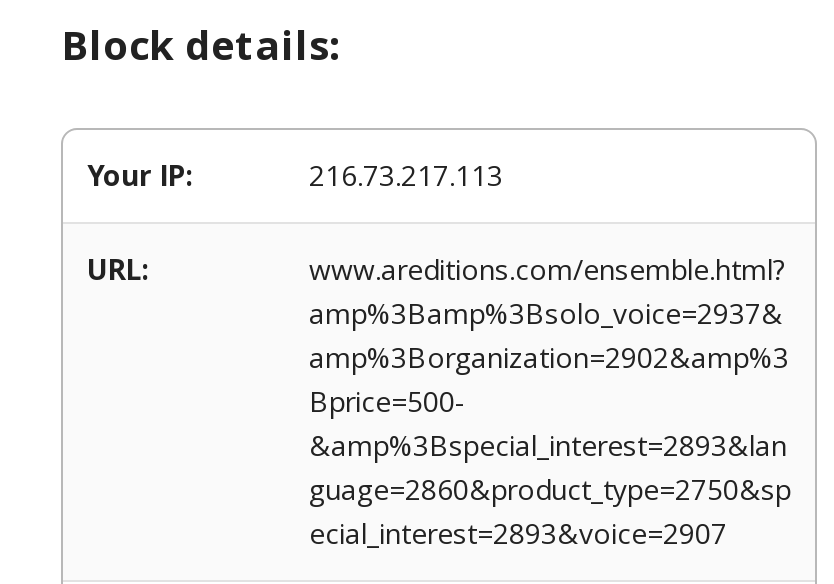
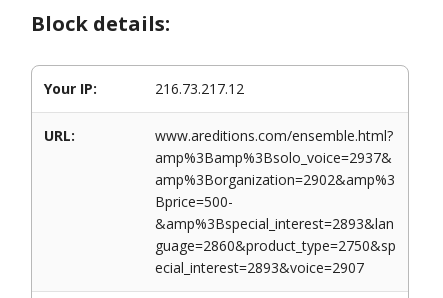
- 216.73.217.113
+ 216.73.217.12
